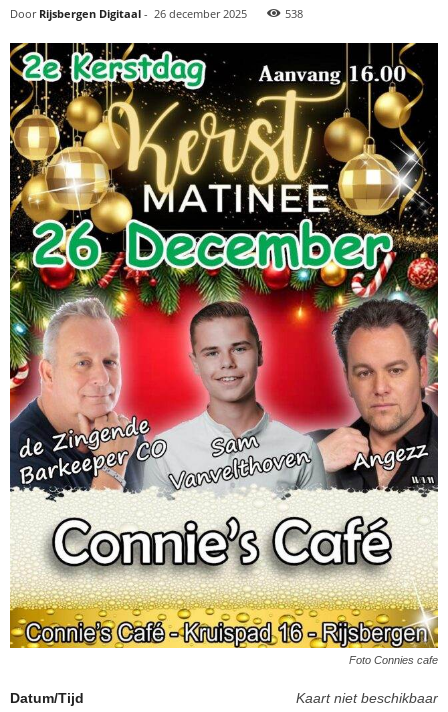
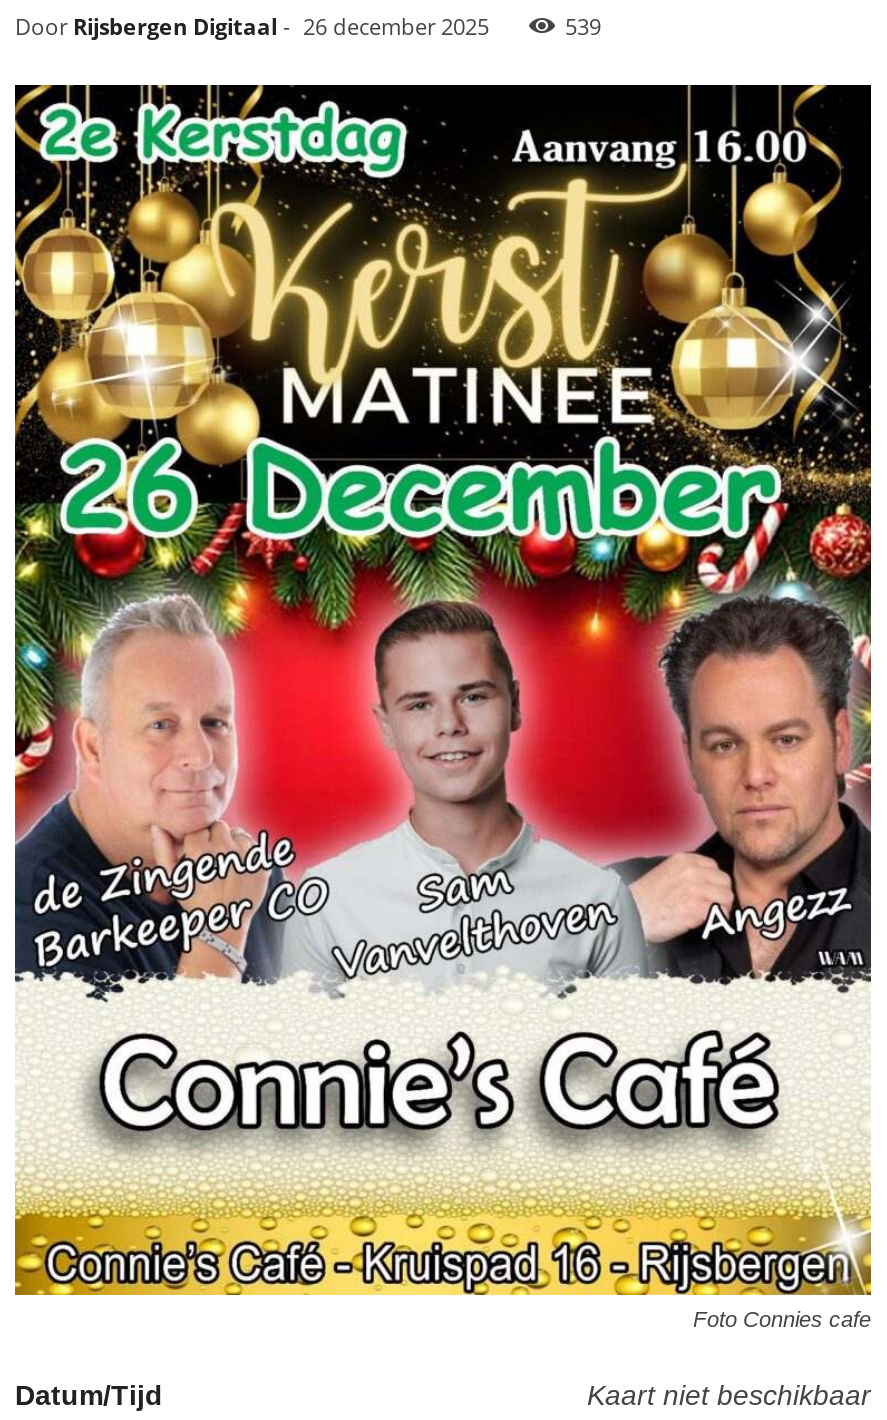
- 538
+ 539
